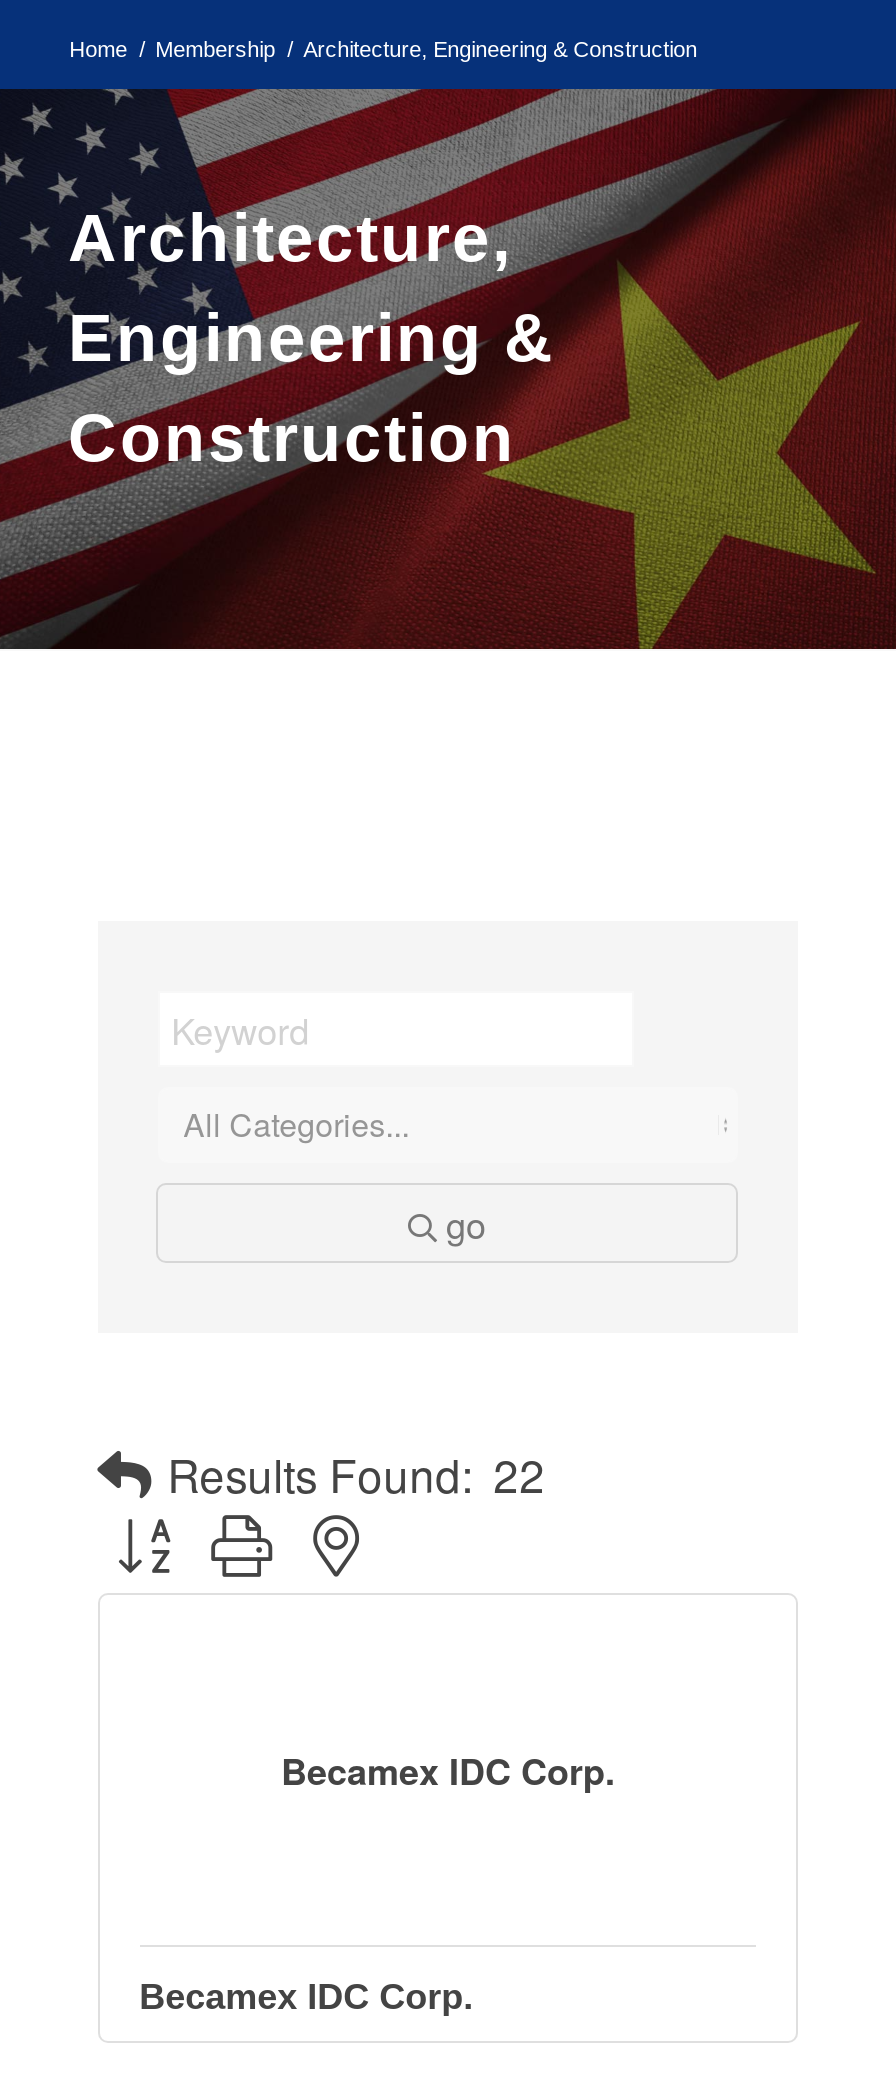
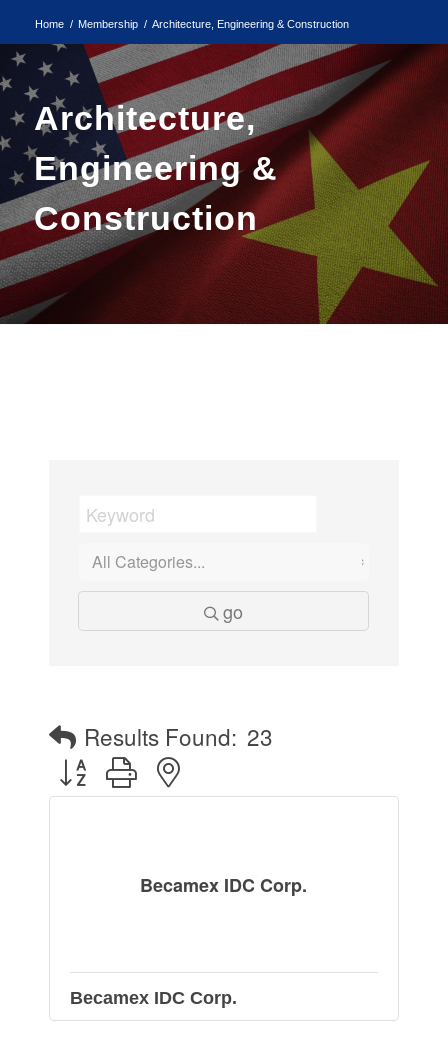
- Results Found: 22
+ Results Found: 23
